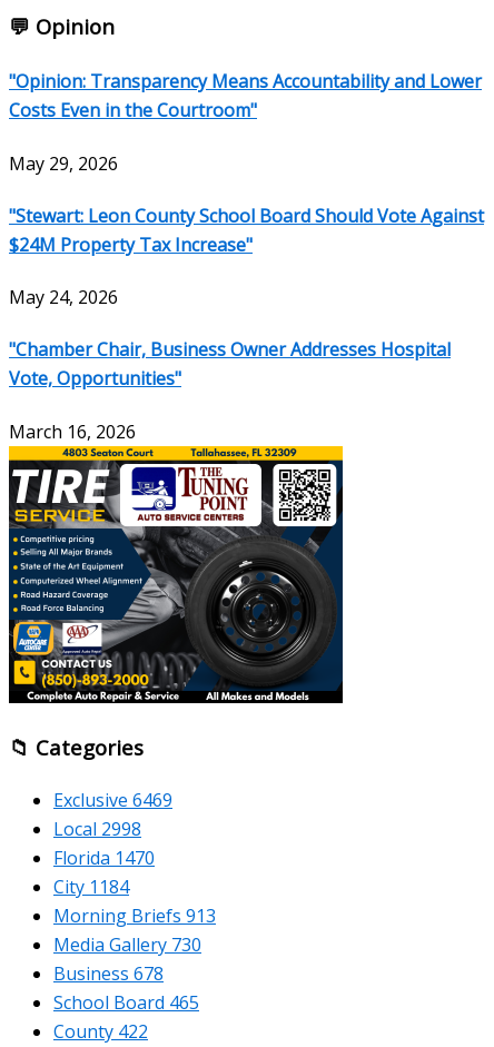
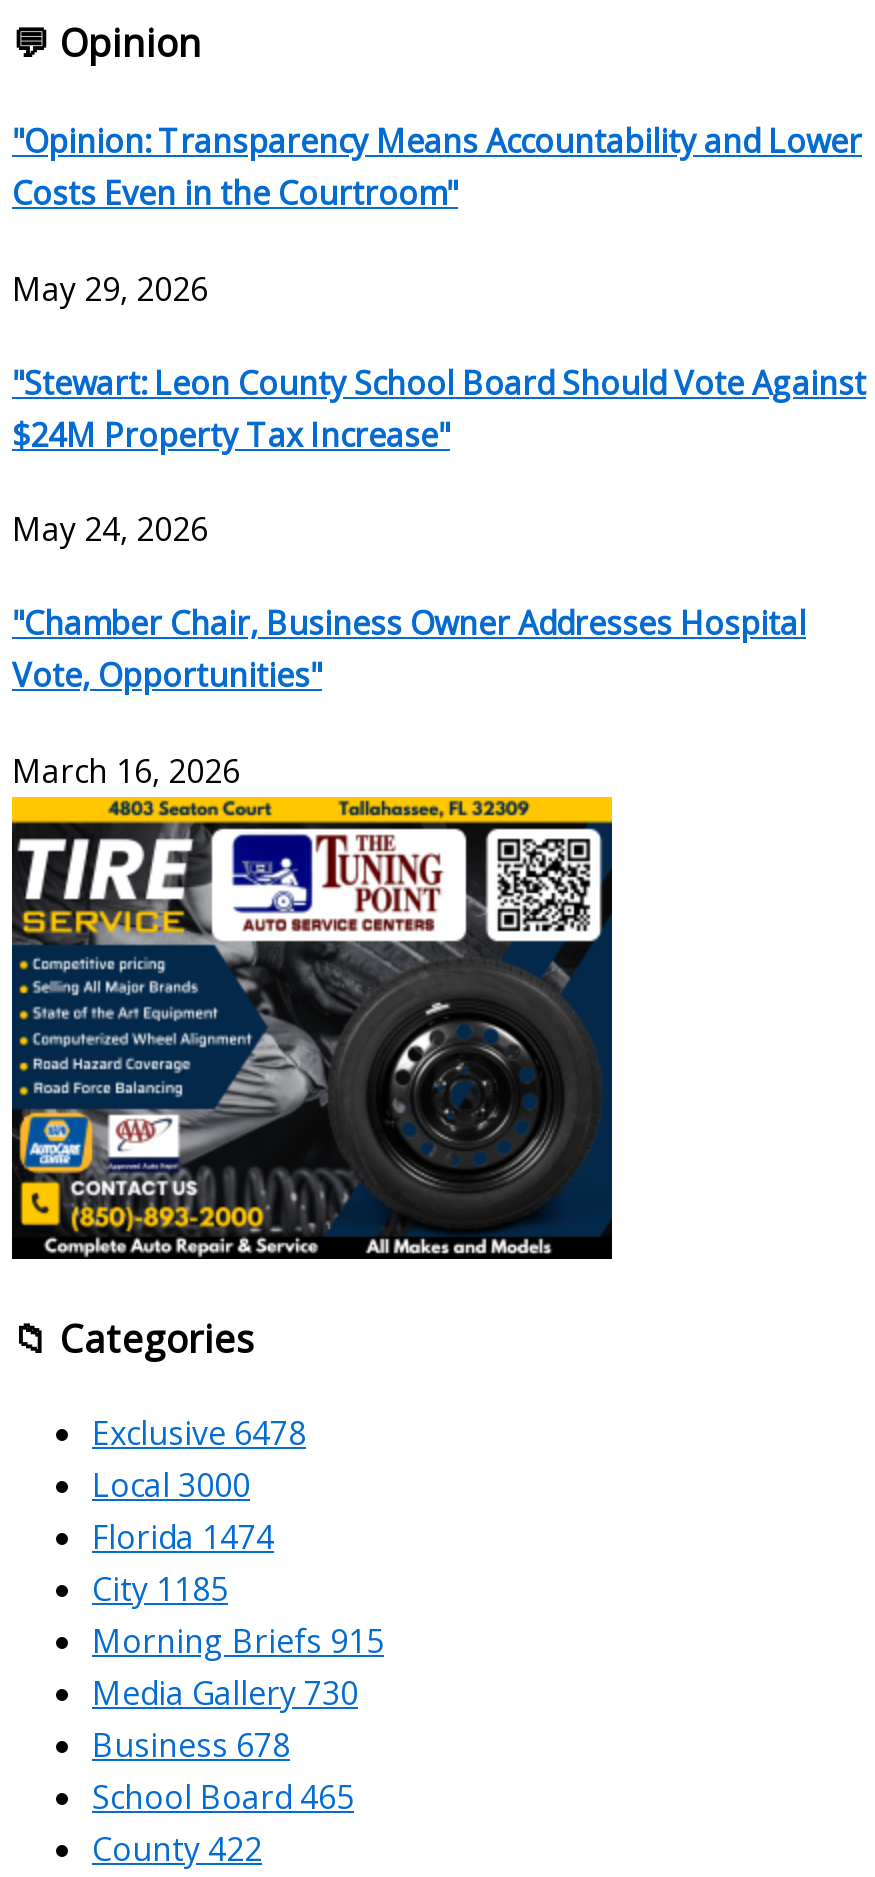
- Exclusive 6469
+ Exclusive 6478

- Local 2998
+ Local 3000

- Florida 1470
+ Florida 1474

- City 1184
+ City 1185

- Morning Briefs 913
+ Morning Briefs 915
